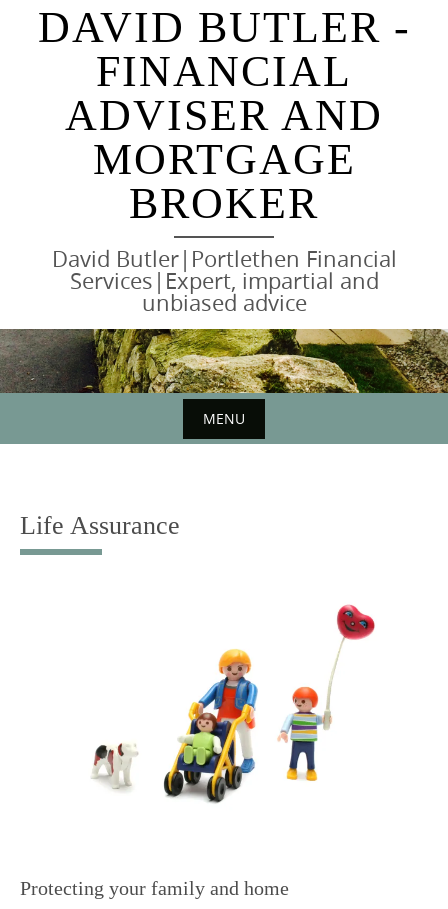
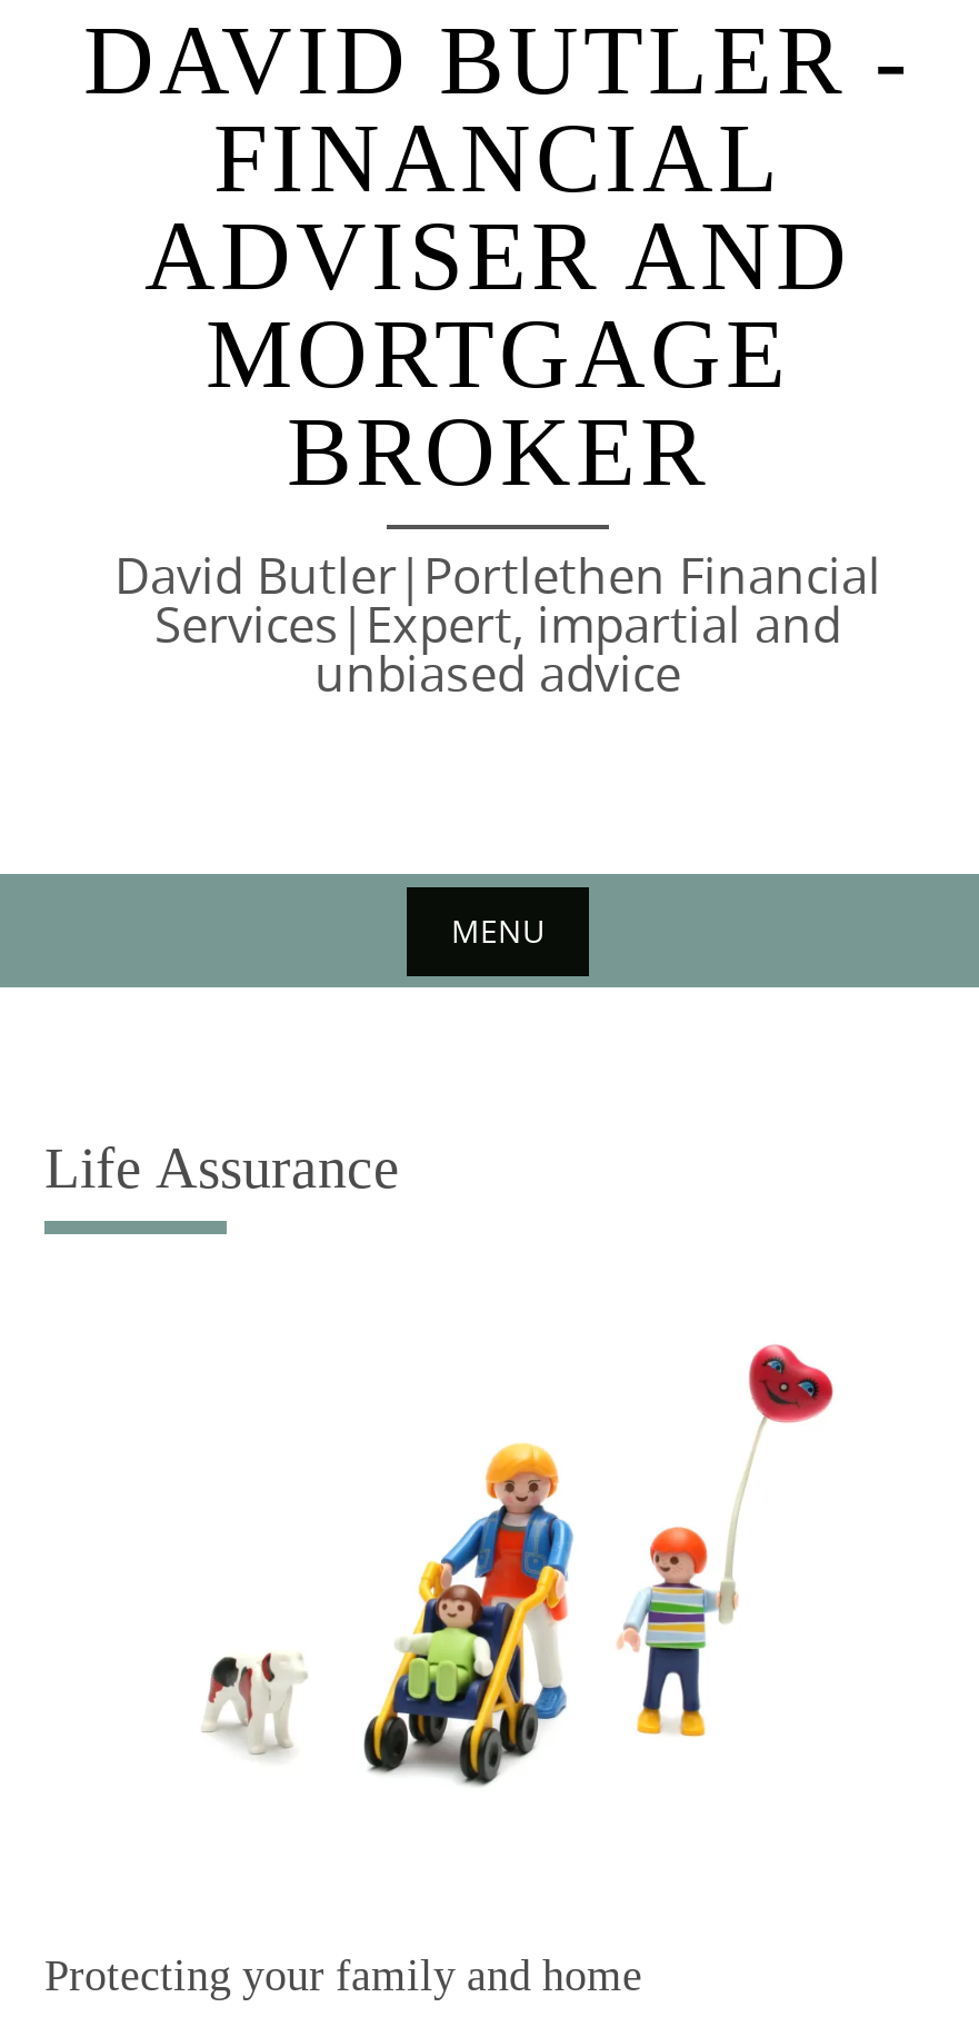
- [image]
